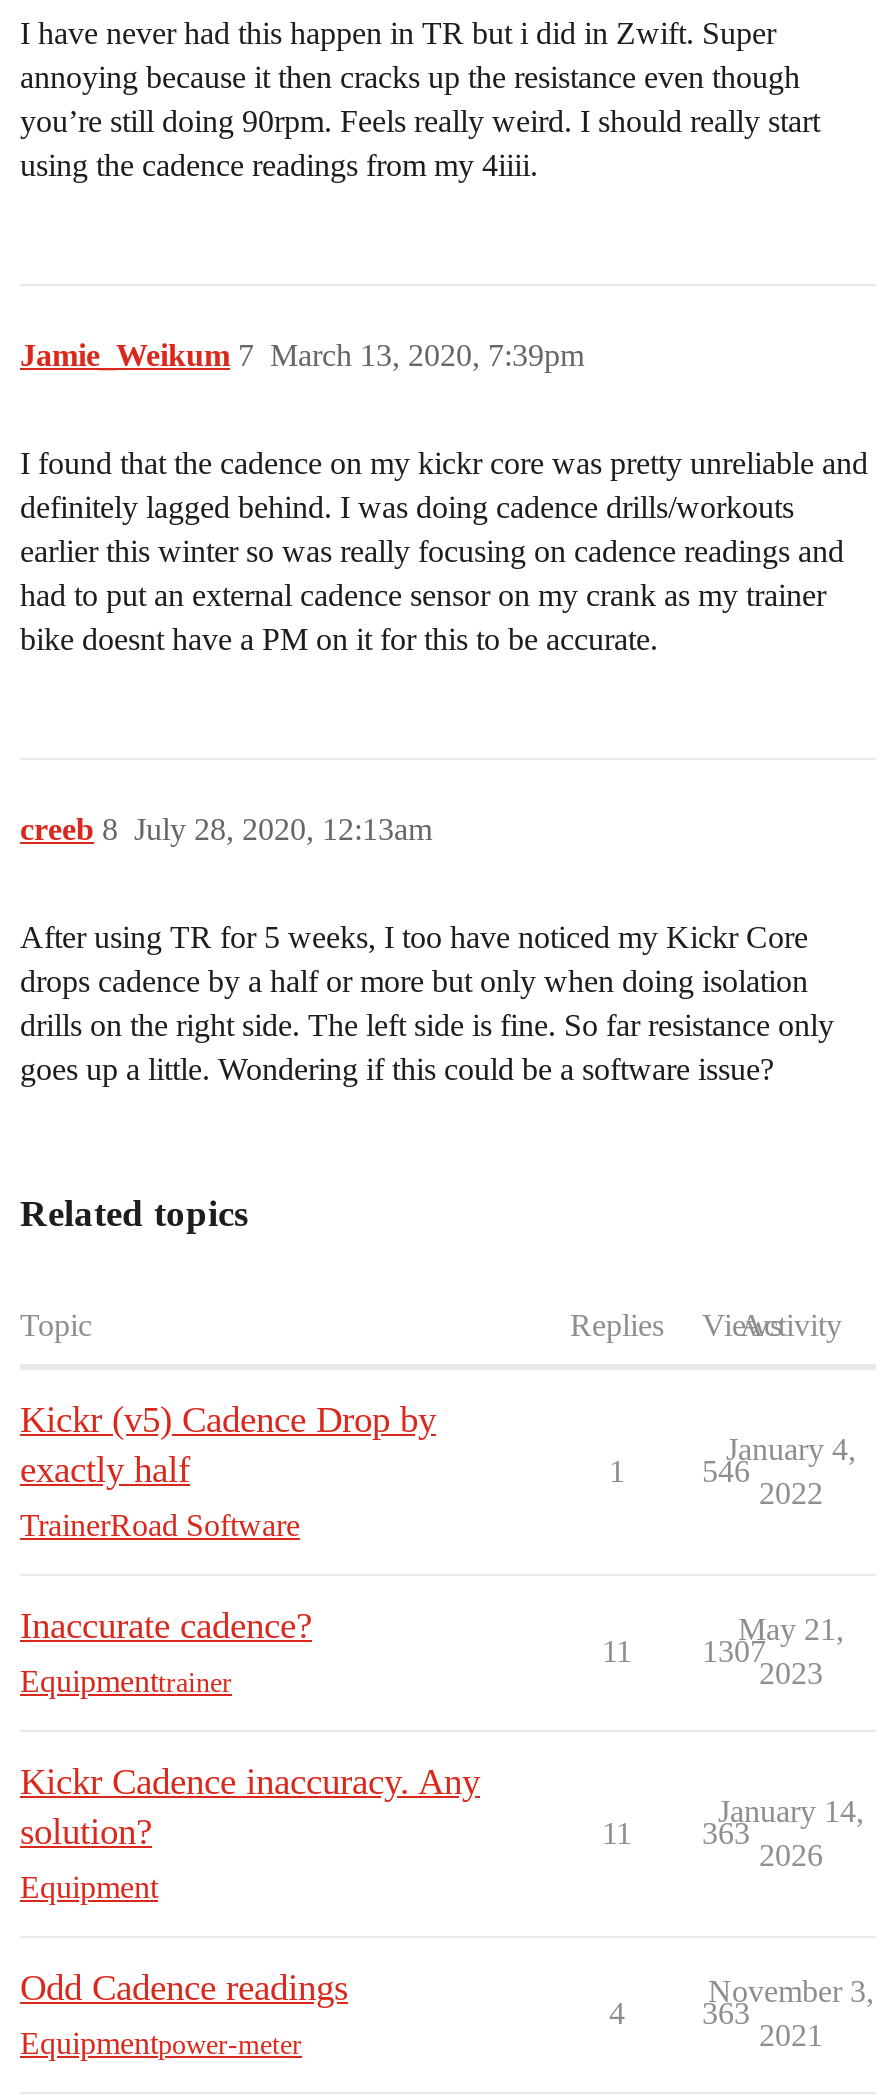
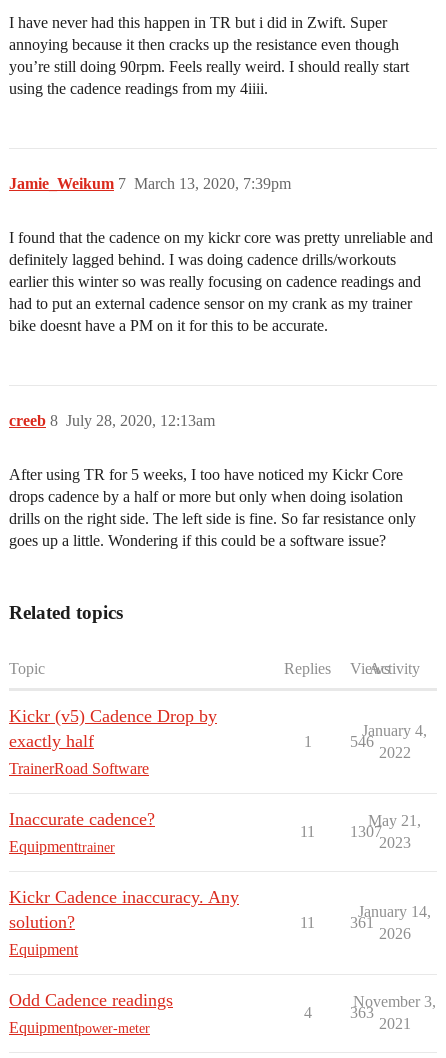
- 363
+ 361
